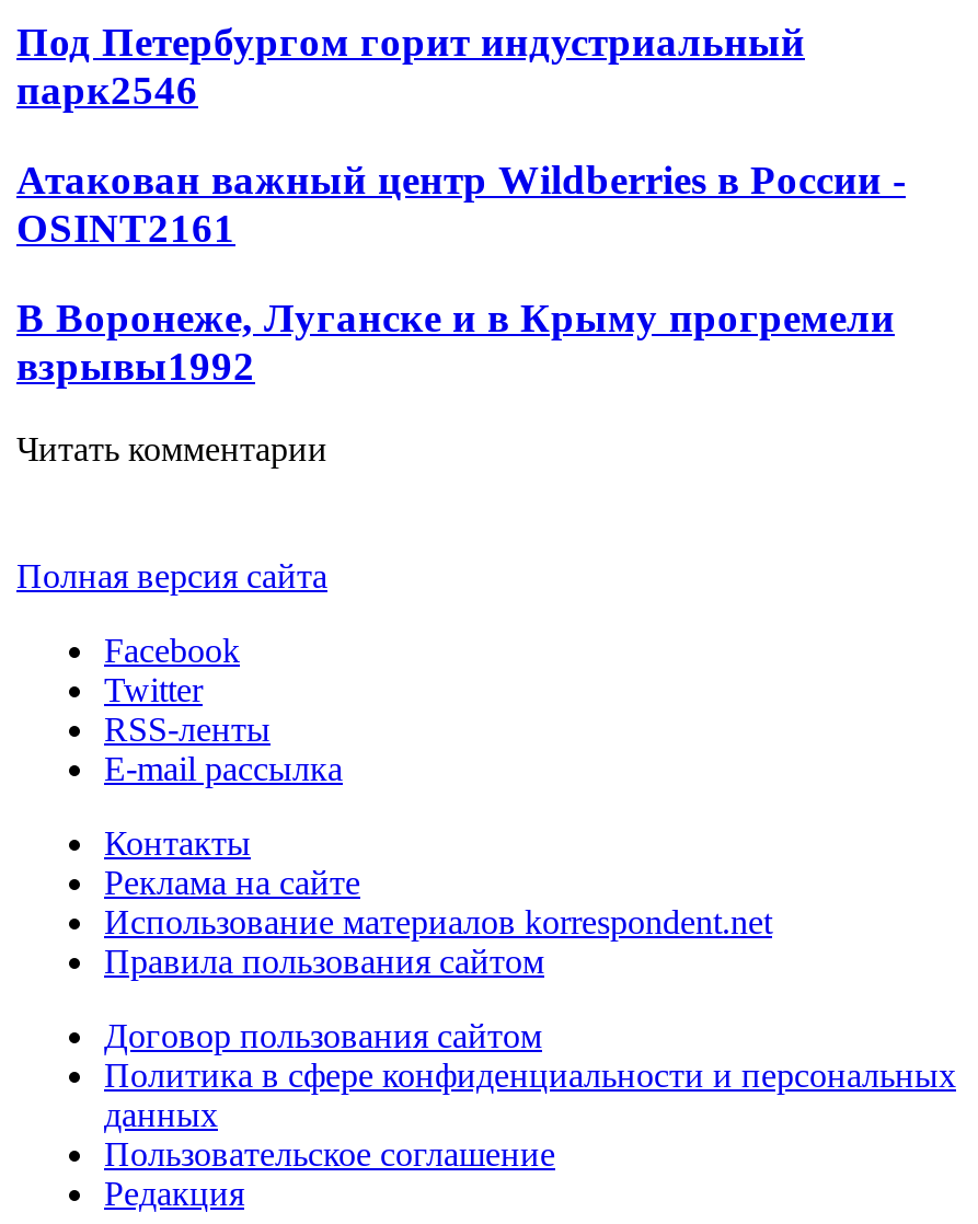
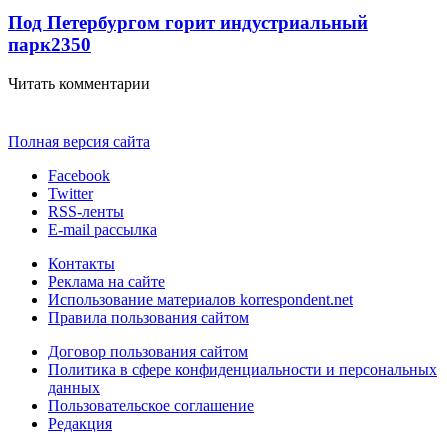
- парк2546
- Атакован важный центр Wildberries в России -
- OSINT2161
- В Воронеже, Луганске и в Крыму прогремели
- взрывы1992
+ парк2350
